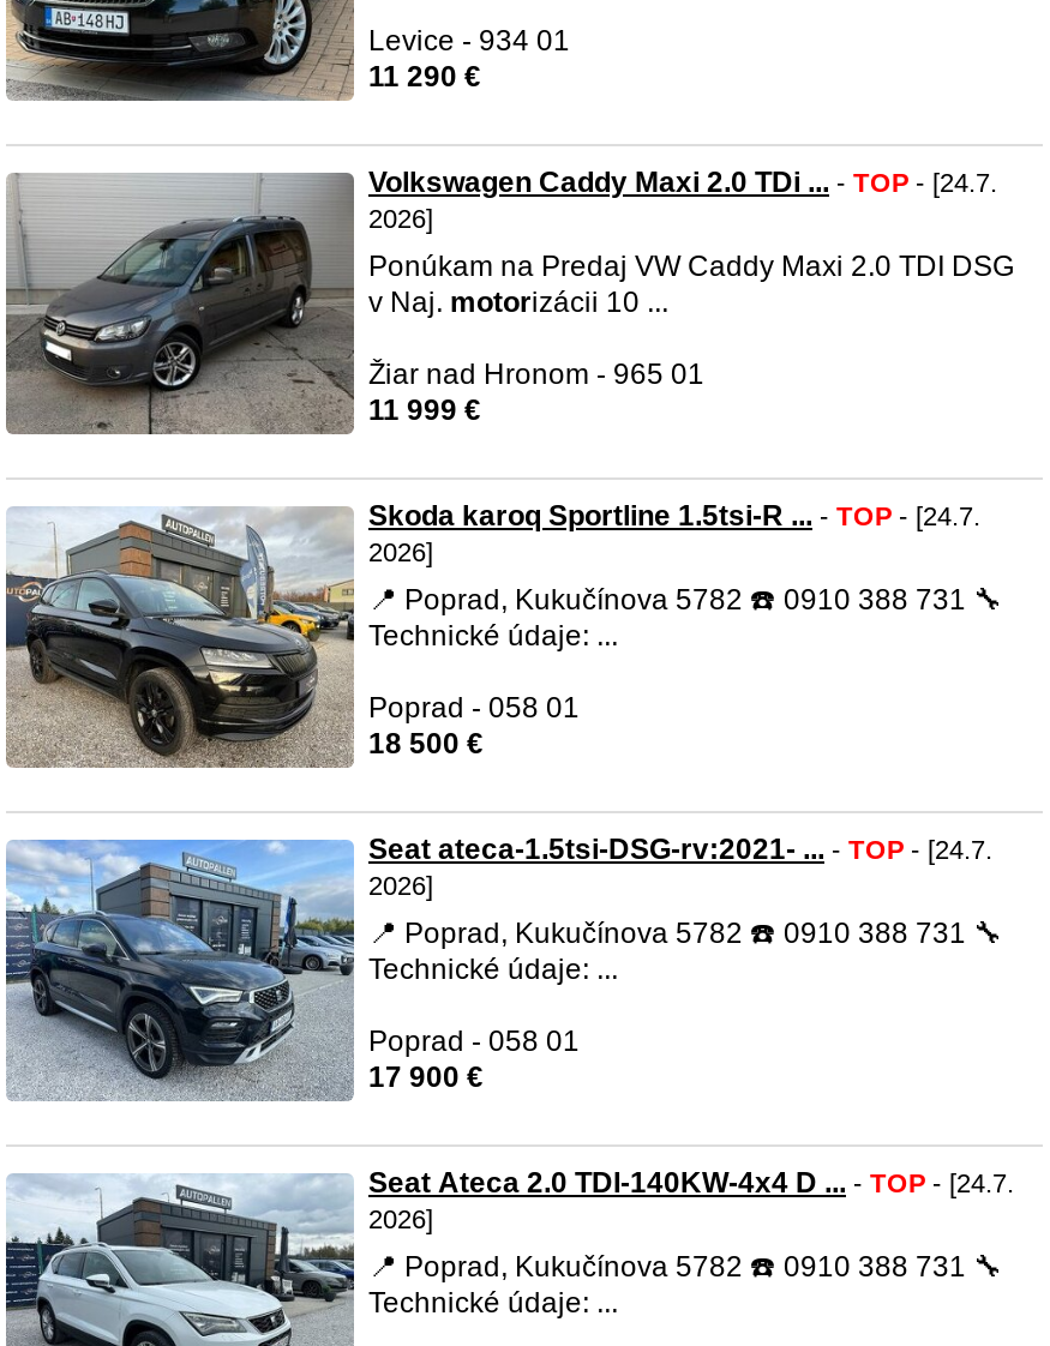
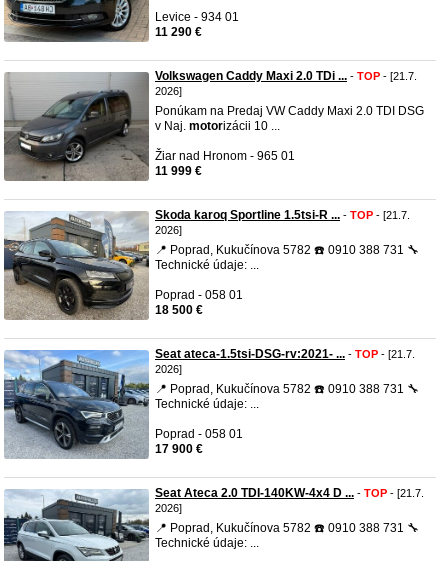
- Volkswagen Caddy Maxi 2.0 TDi ... - TOP - [24.7.
+ Volkswagen Caddy Maxi 2.0 TDi ... - TOP - [21.7.

- Skoda karoq Sportline 1.5tsi-R ... - TOP - [24.7.
+ Skoda karoq Sportline 1.5tsi-R ... - TOP - [21.7.

- Seat ateca-1.5tsi-DSG-rv:2021- ... - TOP - [24.7.
+ Seat ateca-1.5tsi-DSG-rv:2021- ... - TOP - [21.7.

- Seat Ateca 2.0 TDI-140KW-4x4 D ... - TOP - [24.7.
+ Seat Ateca 2.0 TDI-140KW-4x4 D ... - TOP - [21.7.
